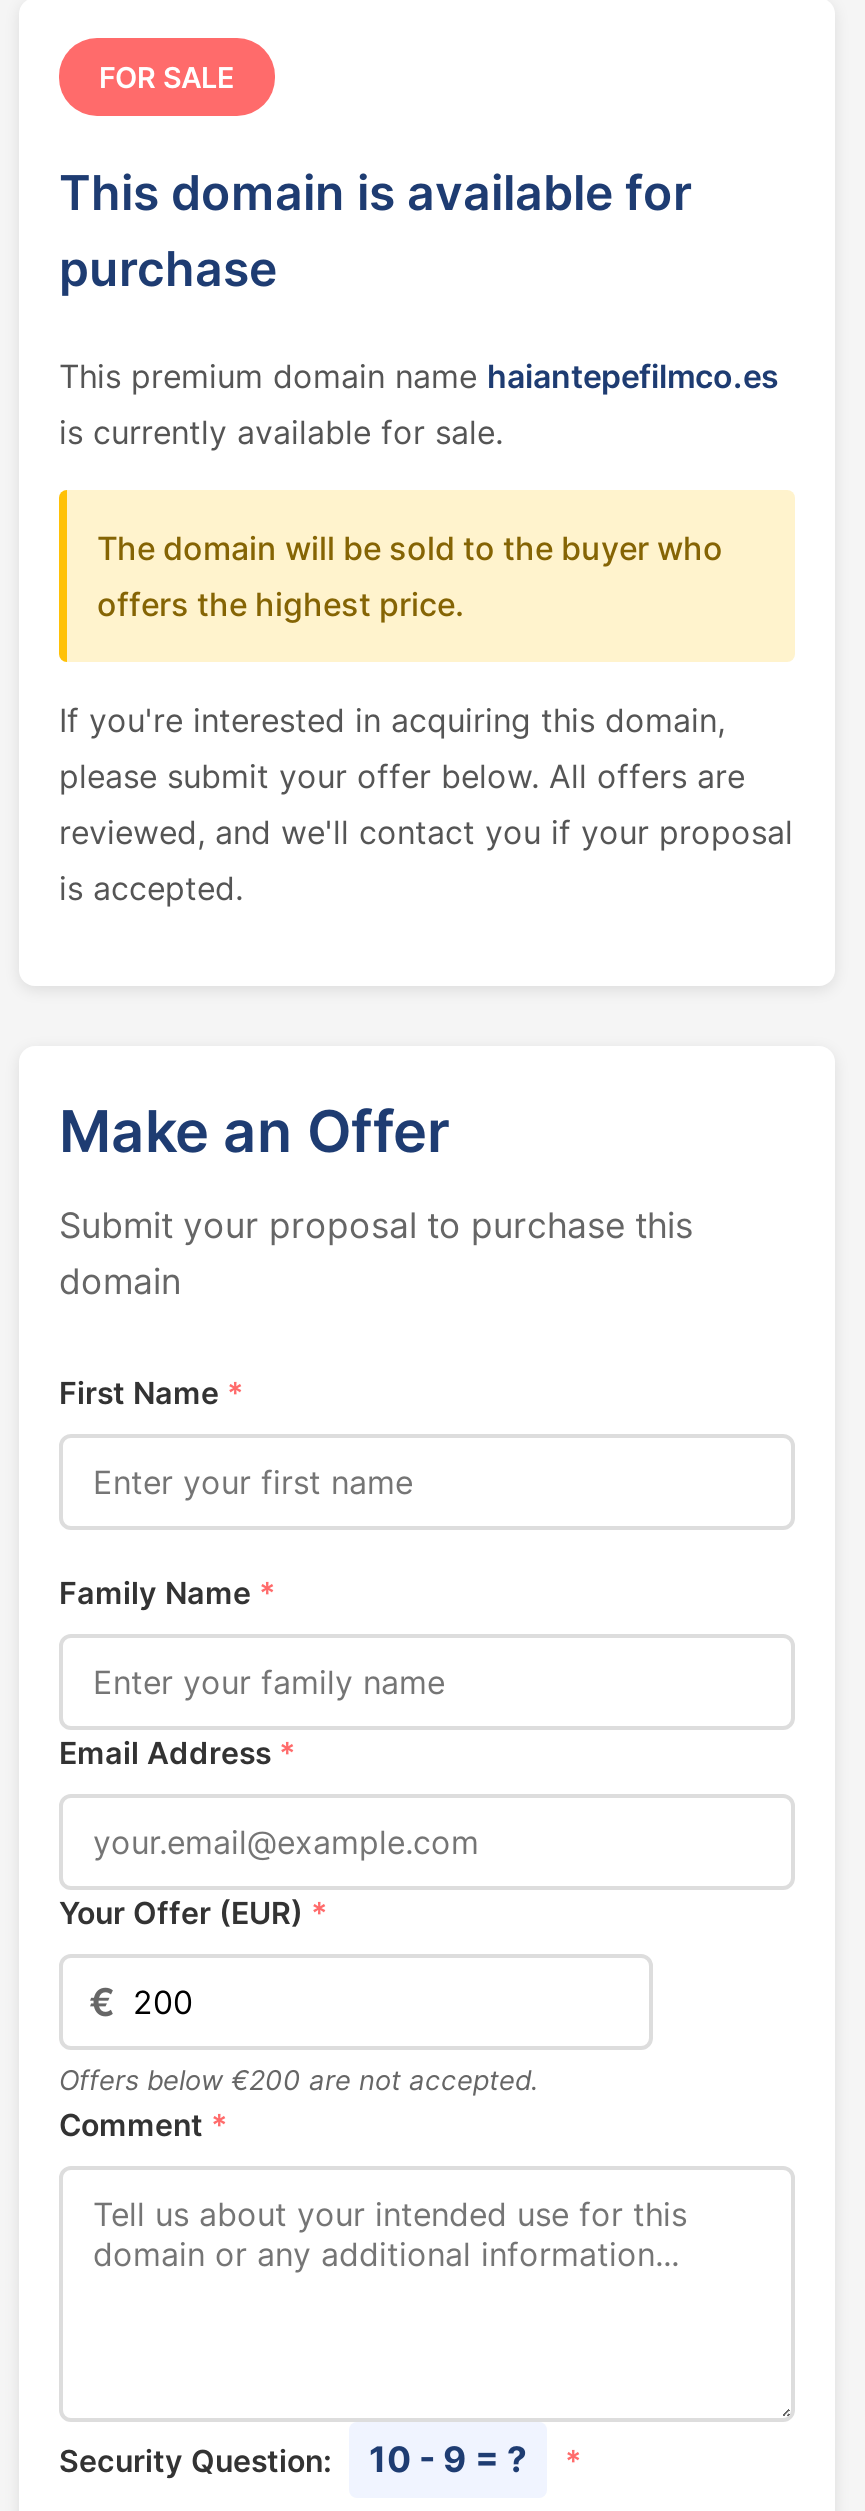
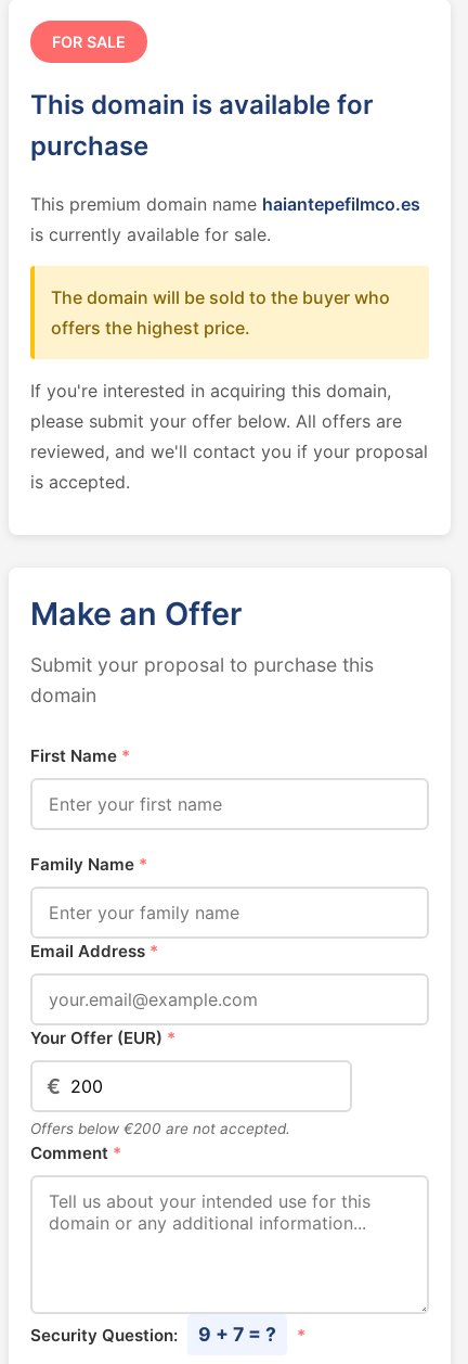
- 10 - 9 = ?
+ 9 + 7 = ?
